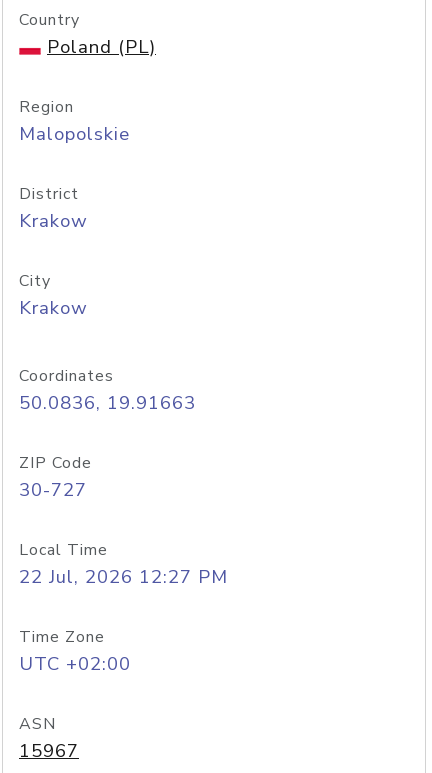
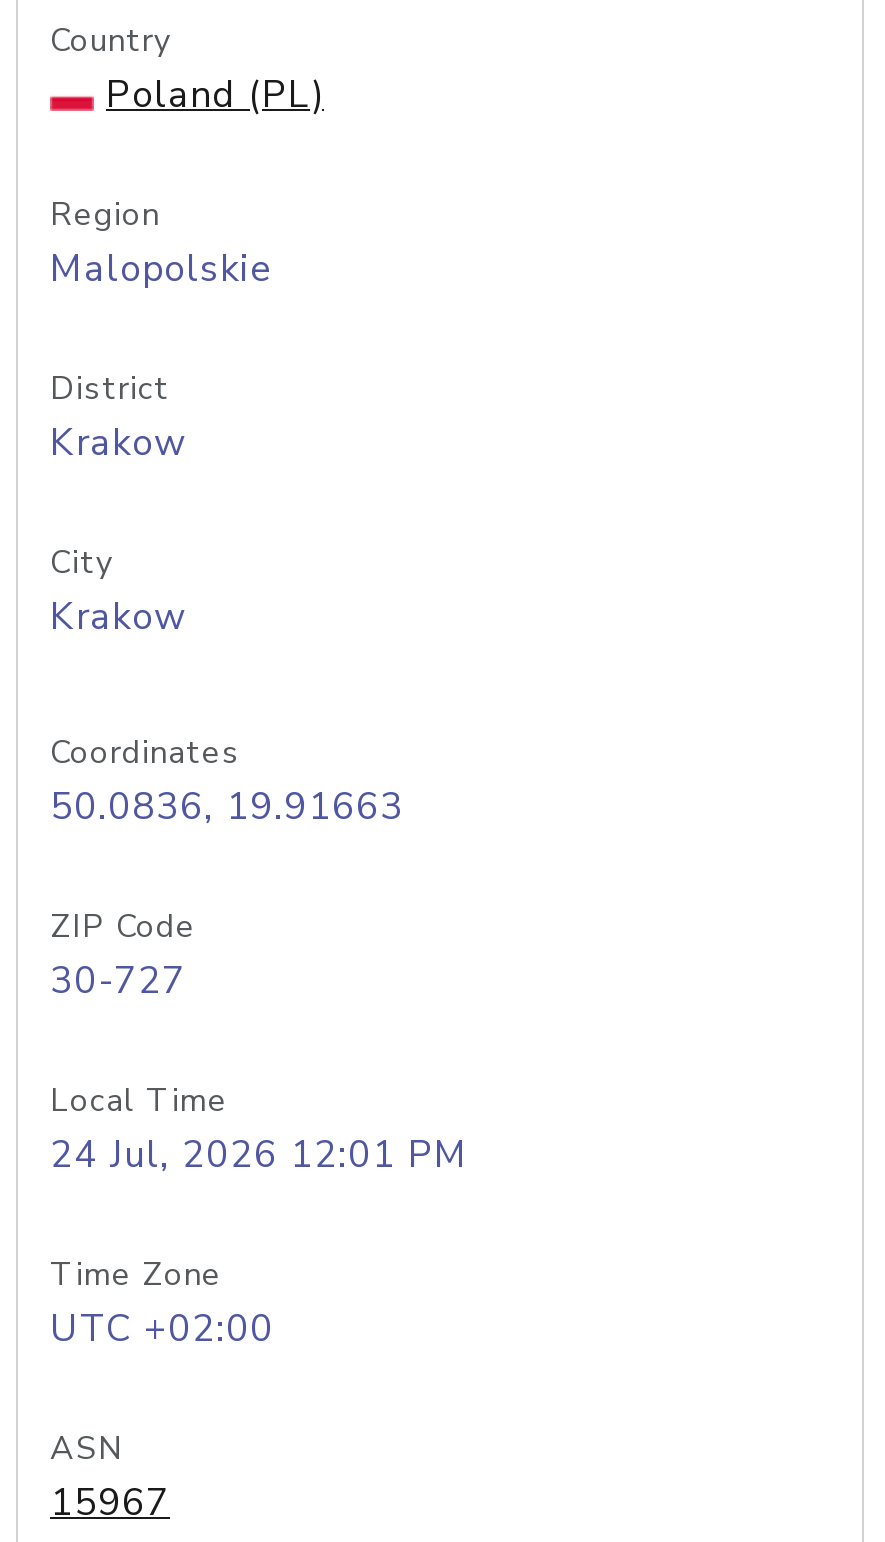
- 22 Jul, 2026 12:27 PM
+ 24 Jul, 2026 12:01 PM
